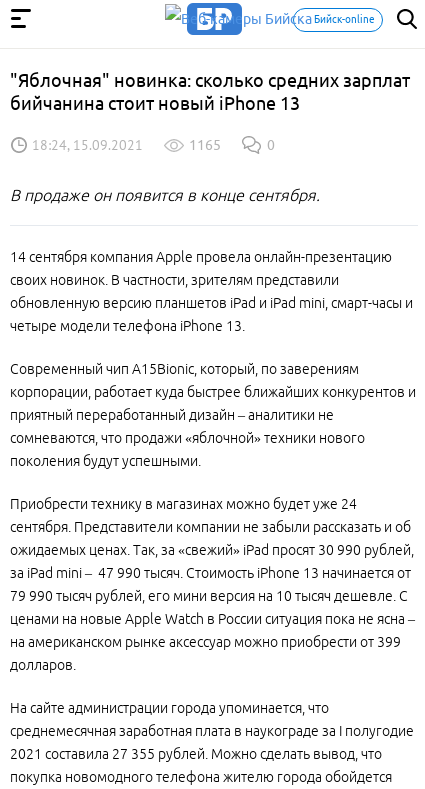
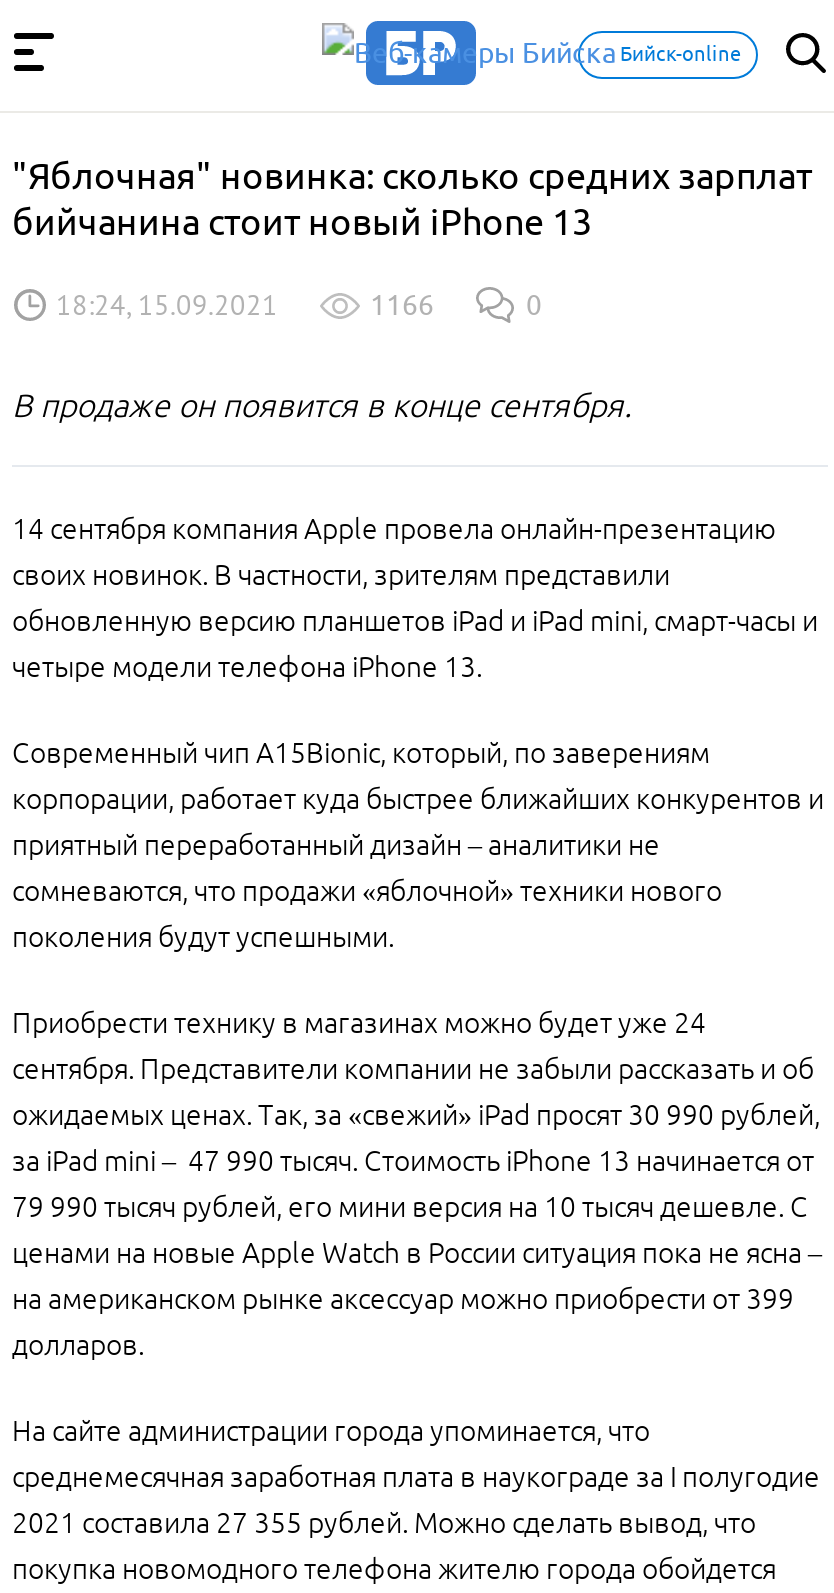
- 1165
+ 1166
